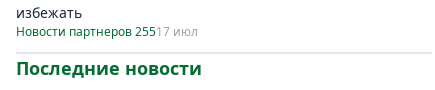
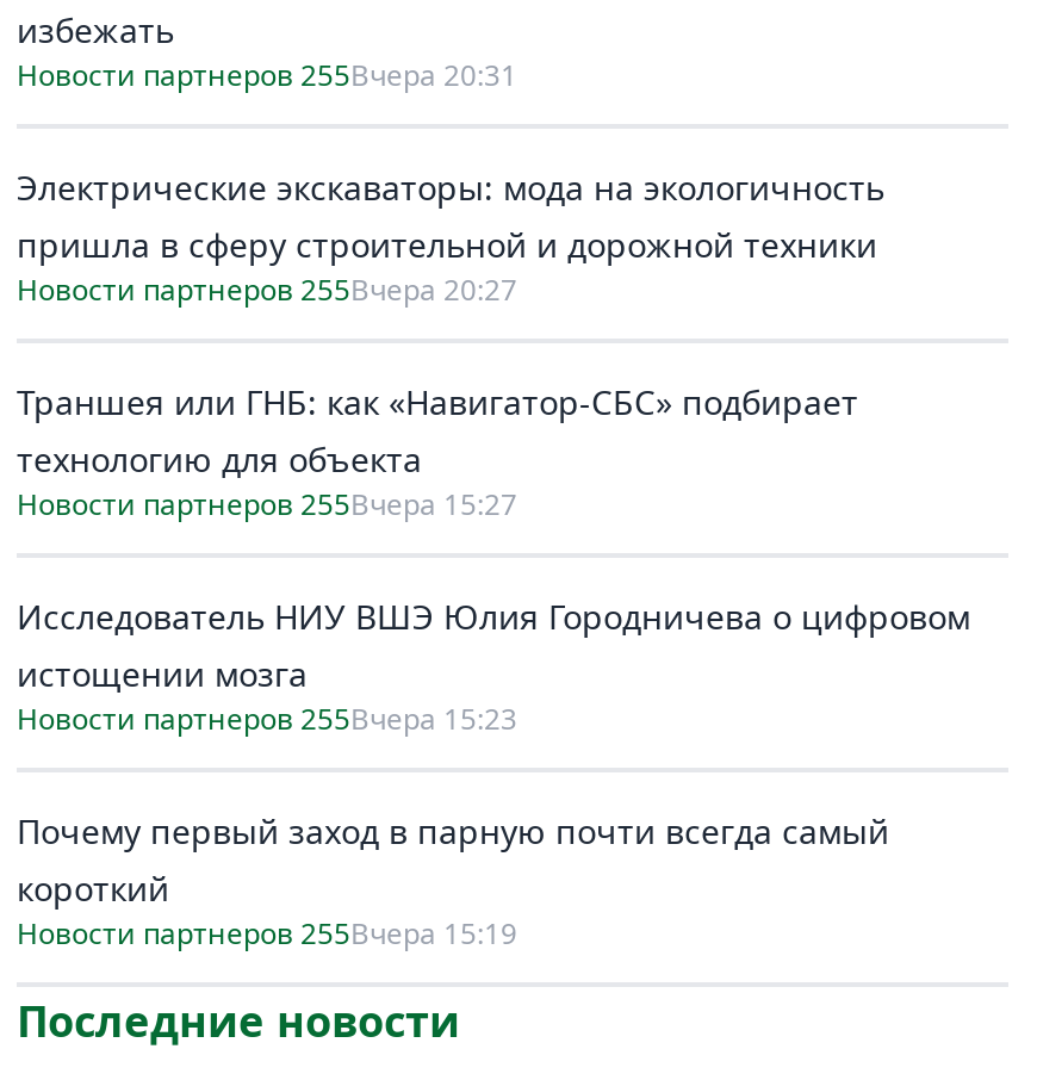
- Новости партнеров 255 17 июл
+ Новости партнеров 255Вчера 20:31
+ Электрические экскаваторы: мода на экологичность
+ пришла в сферу строительной и дорожной техники
+ Новости партнеров 255Вчера 20:27
+ Траншея или ГНБ: как «Навигатор-СБС» подбирает
+ технологию для объекта
+ Новости партнеров 255Вчера 15:27
+ Исследователь НИУ ВШЭ Юлия Городничева о цифровом
+ истощении мозга
+ Новости партнеров 255Вчера 15:23
+ Почему первый заход в парную почти всегда самый
+ короткий
+ Новости партнеров 255Вчера 15:19
